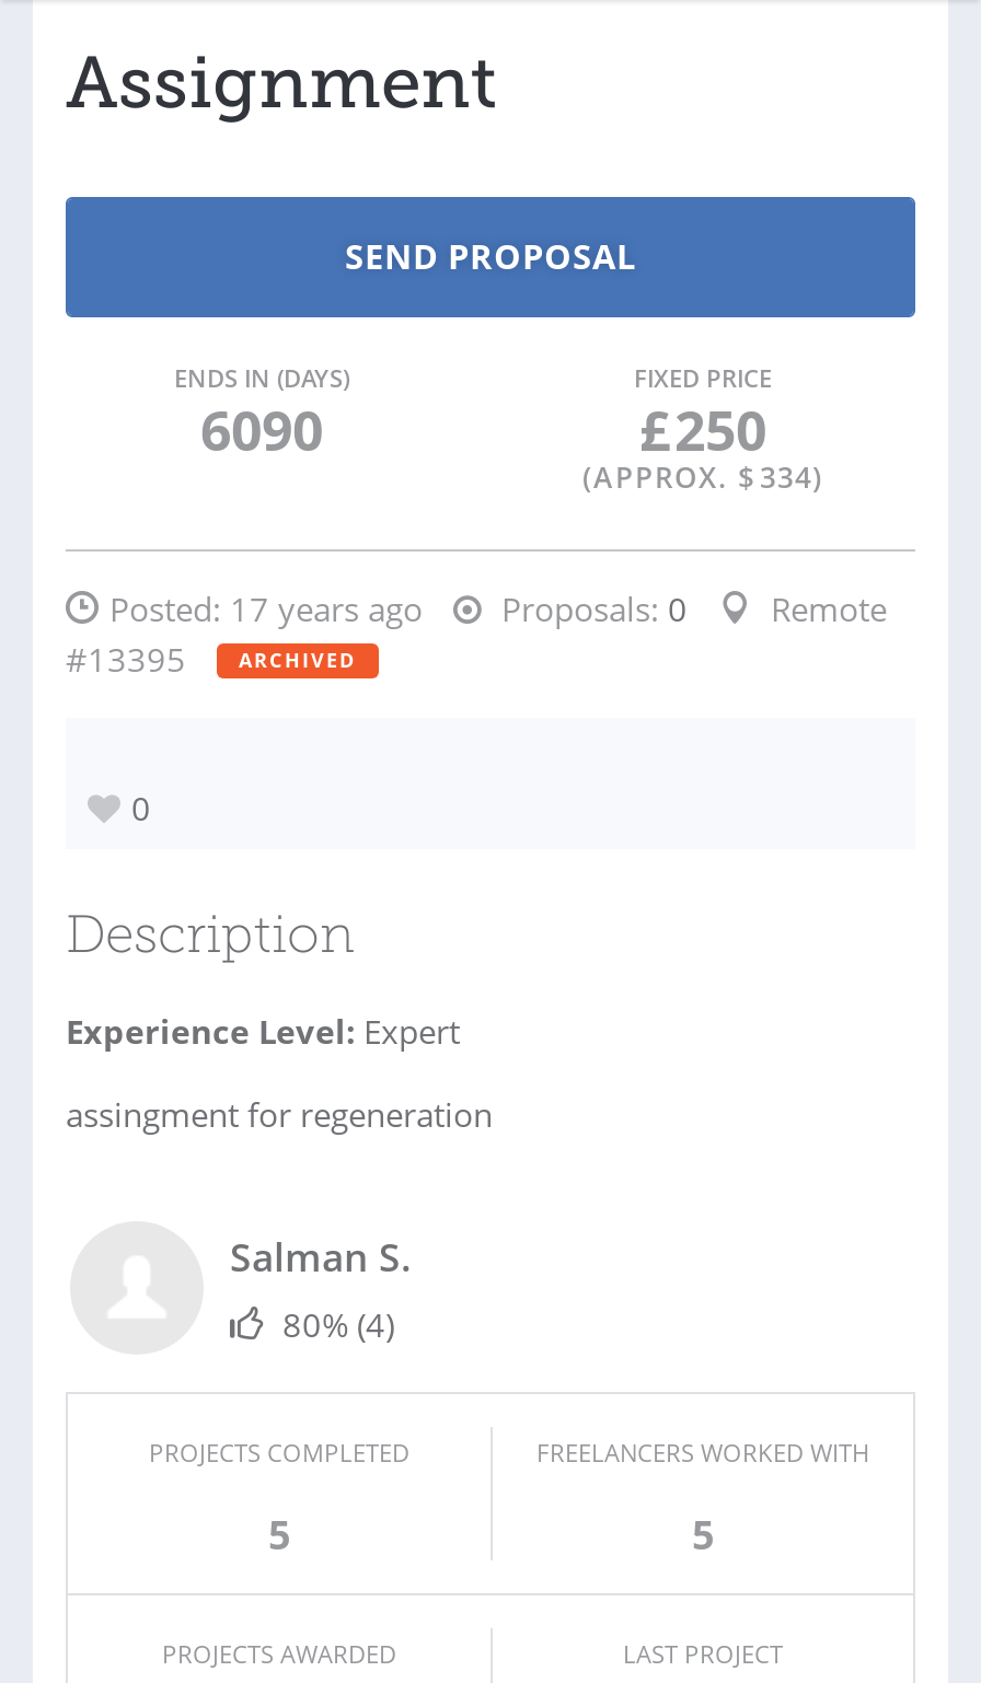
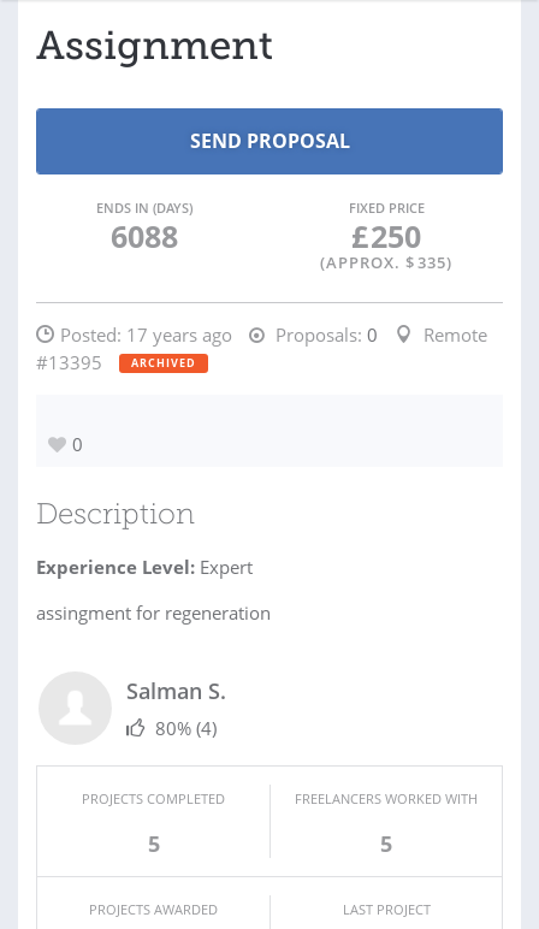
- 6090
+ 6088

- (APPROX. $ 334)
+ (APPROX. $ 335)
